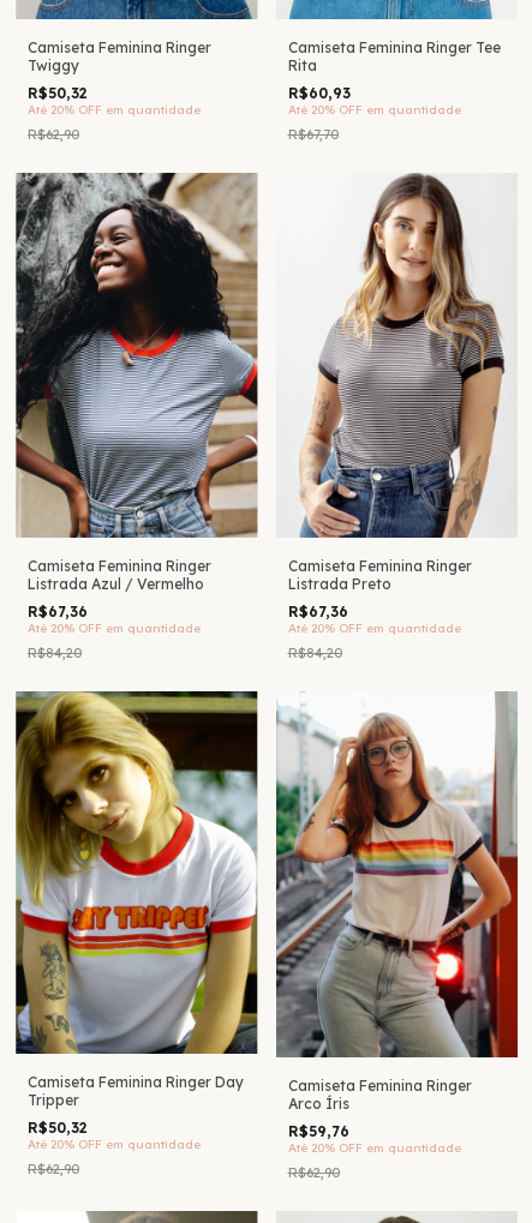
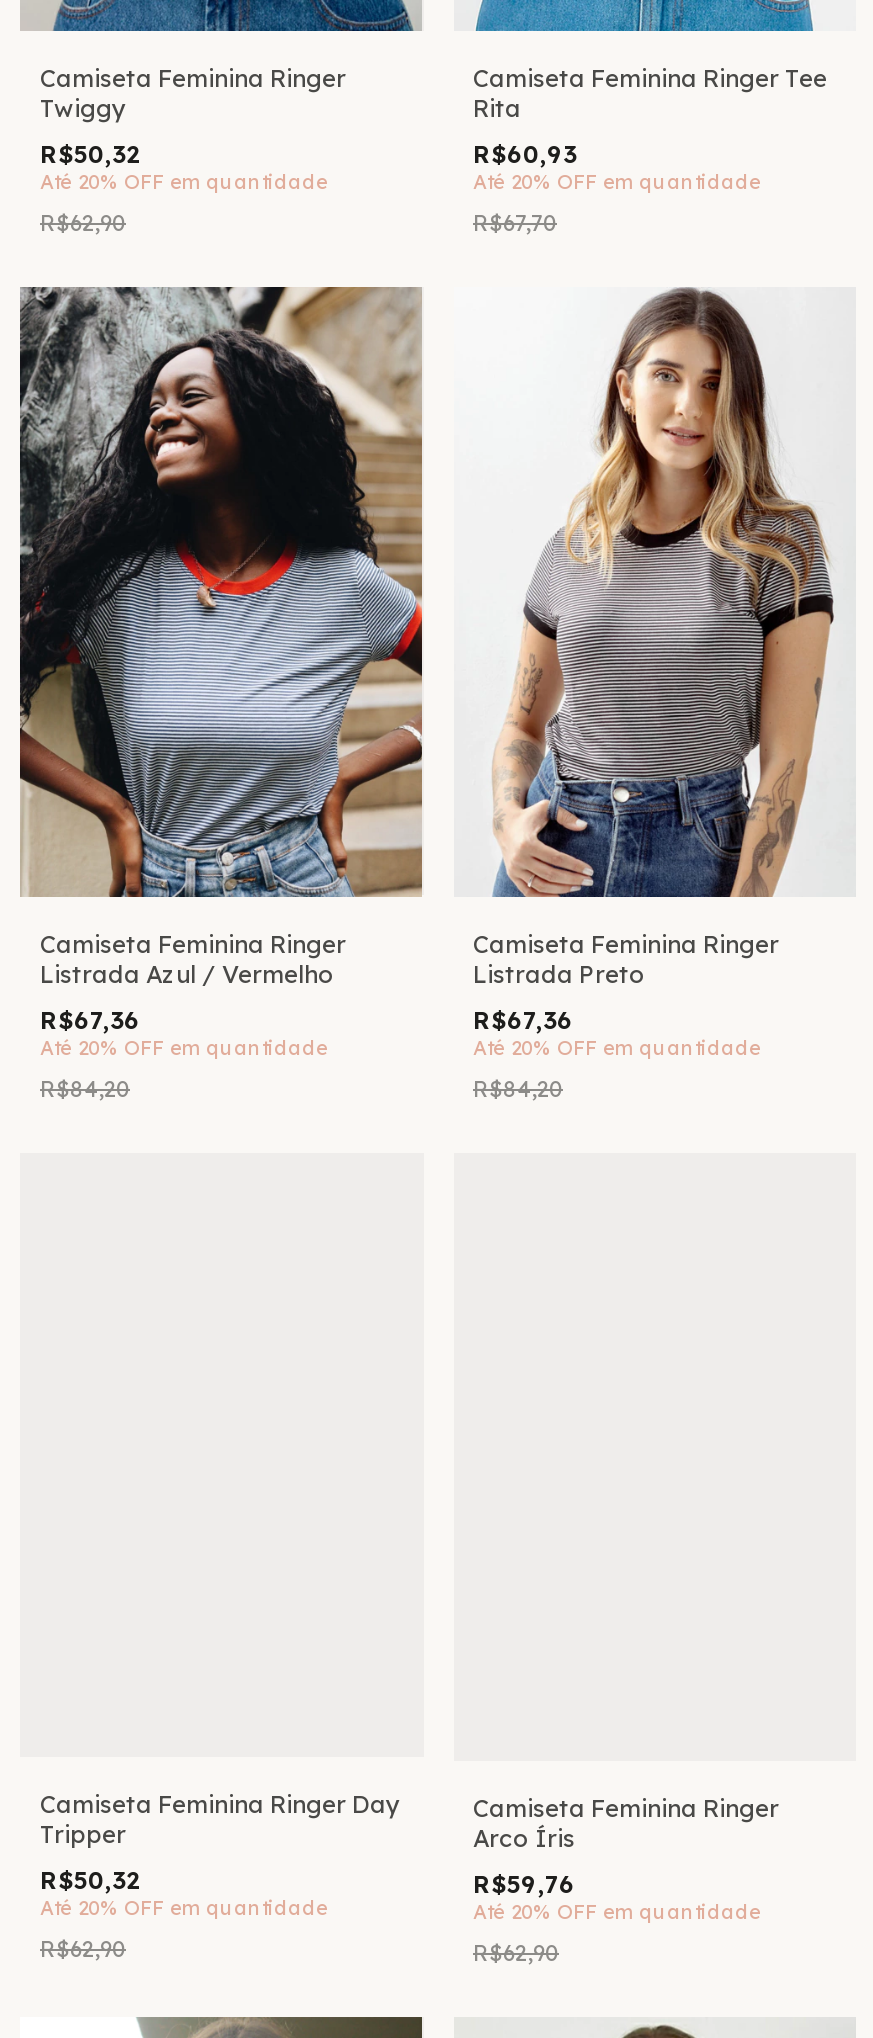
- [image]

- [image]
